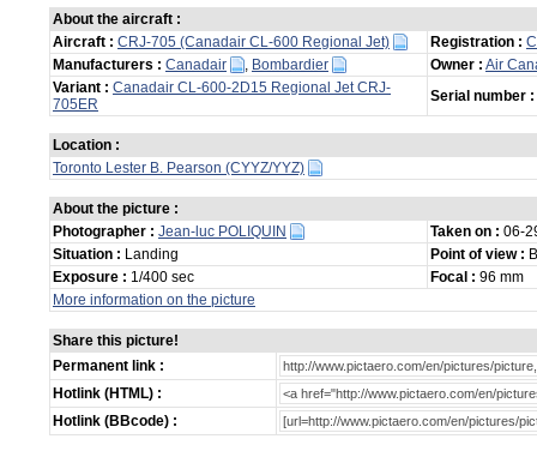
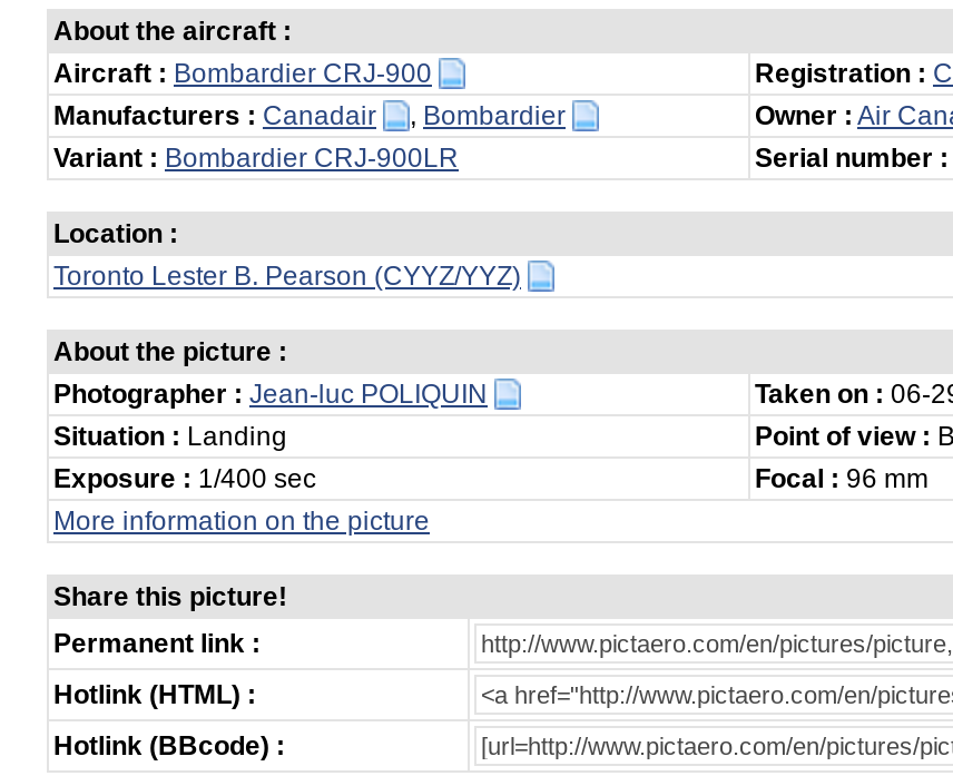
- Aircraft : CRJ-705 (Canadair CL-600 Regional Jet)
+ Aircraft : Bombardier CRJ-900

- Variant : Canadair CL-600-2D15 Regional Jet CRJ-
- 705ER
+ Variant : Bombardier CRJ-900LR
